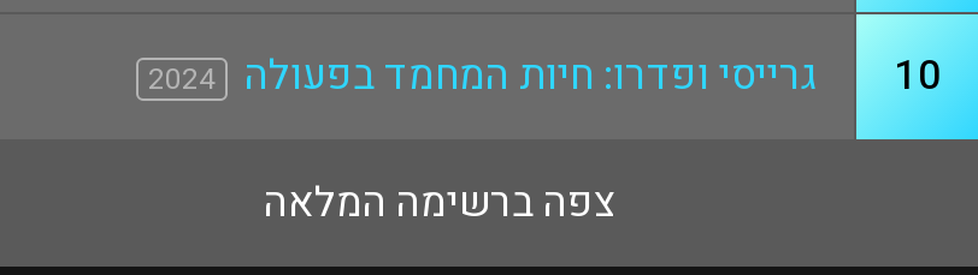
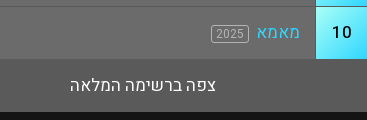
- גרייסי ופדרו: חיות המחמד בפעולה
- 2024
+ מאמא
+ 2025
